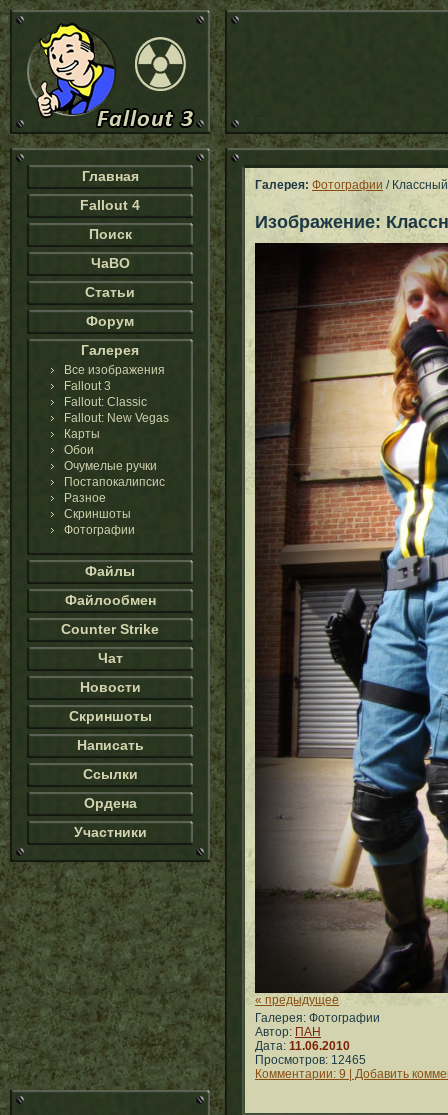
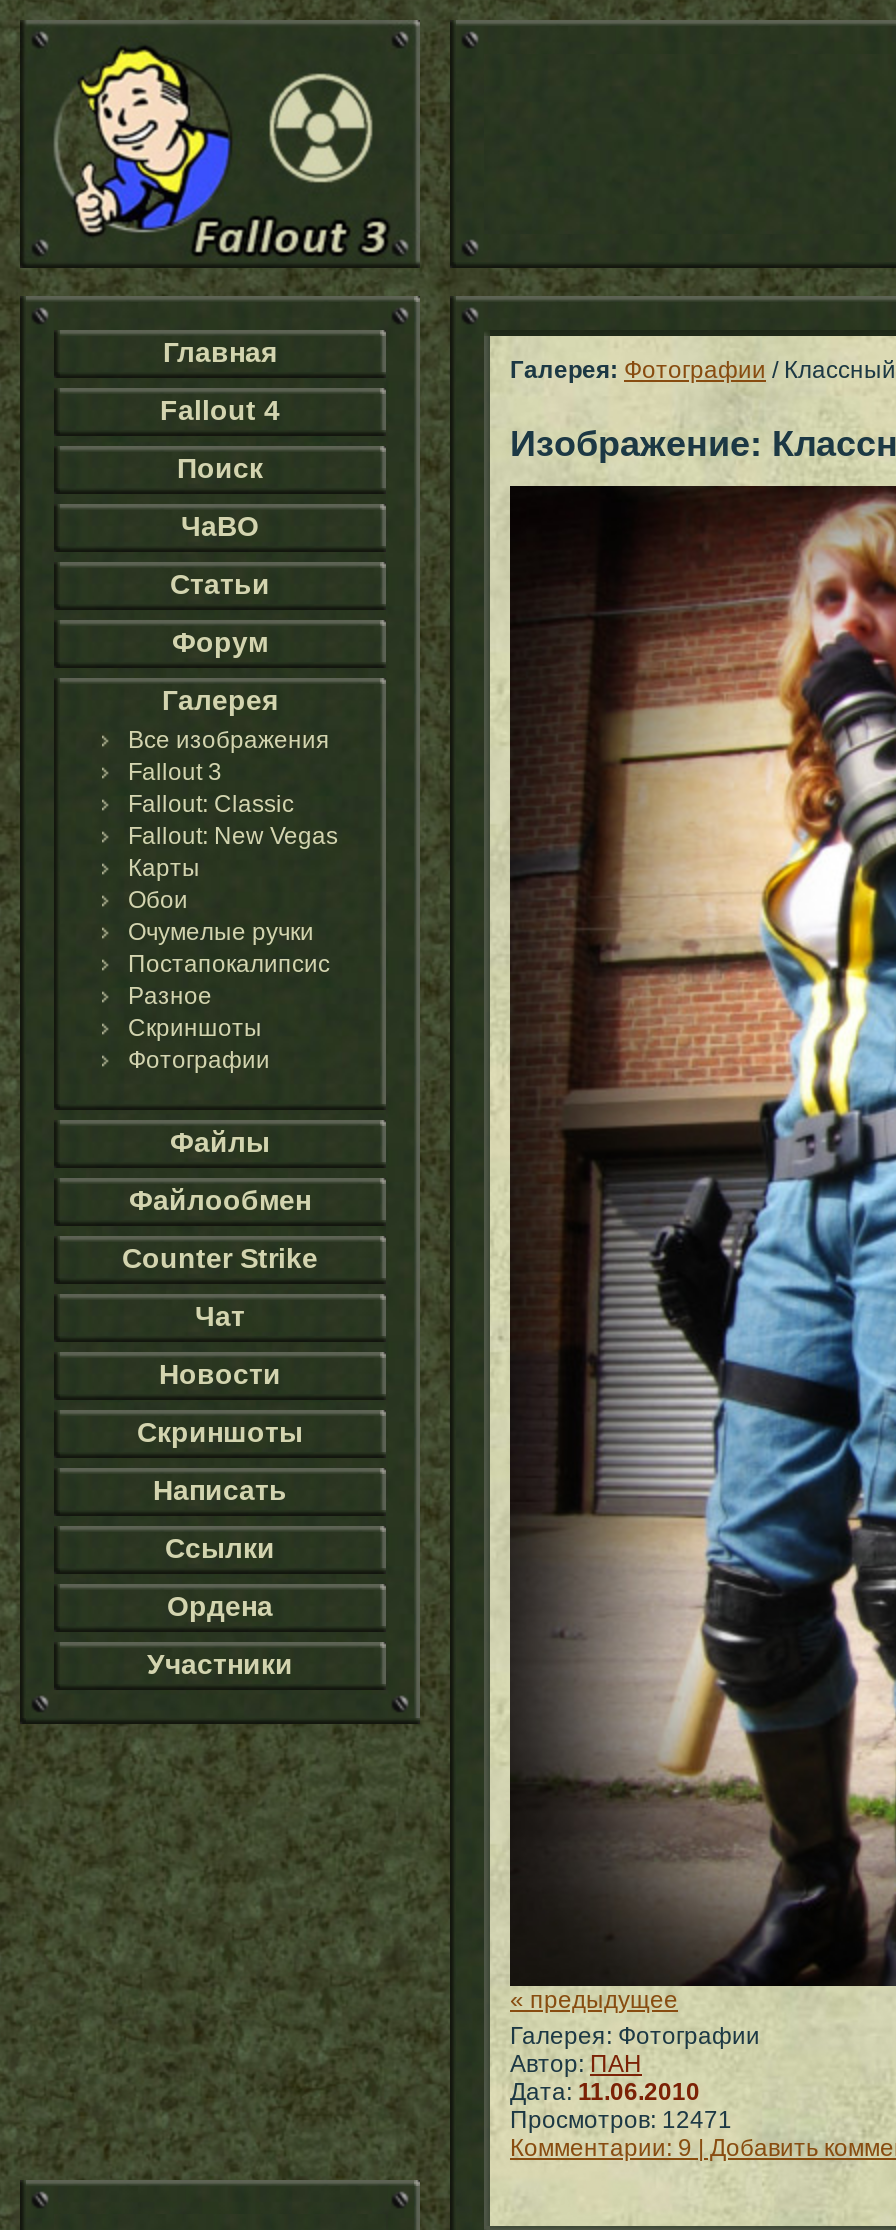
- Просмотров: 12465
+ Просмотров: 12471
